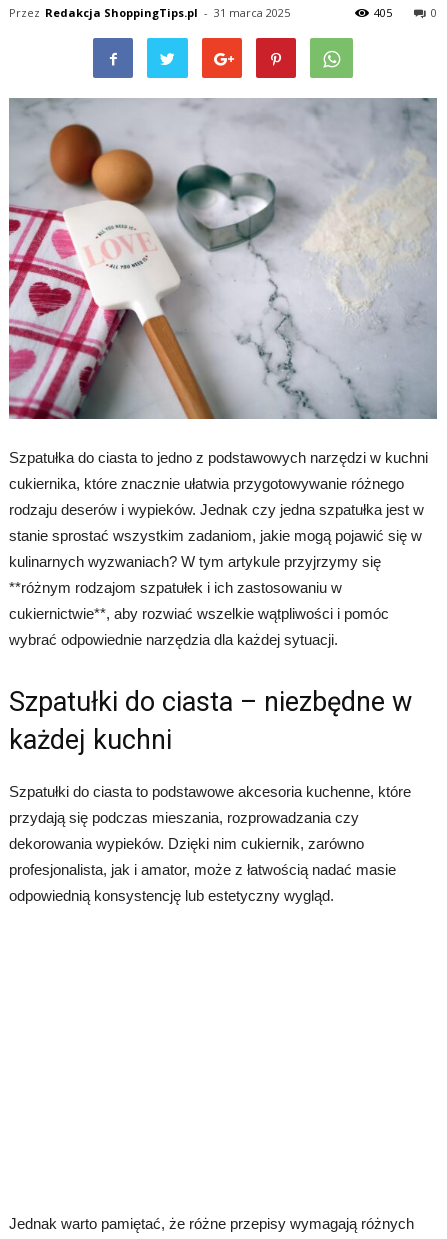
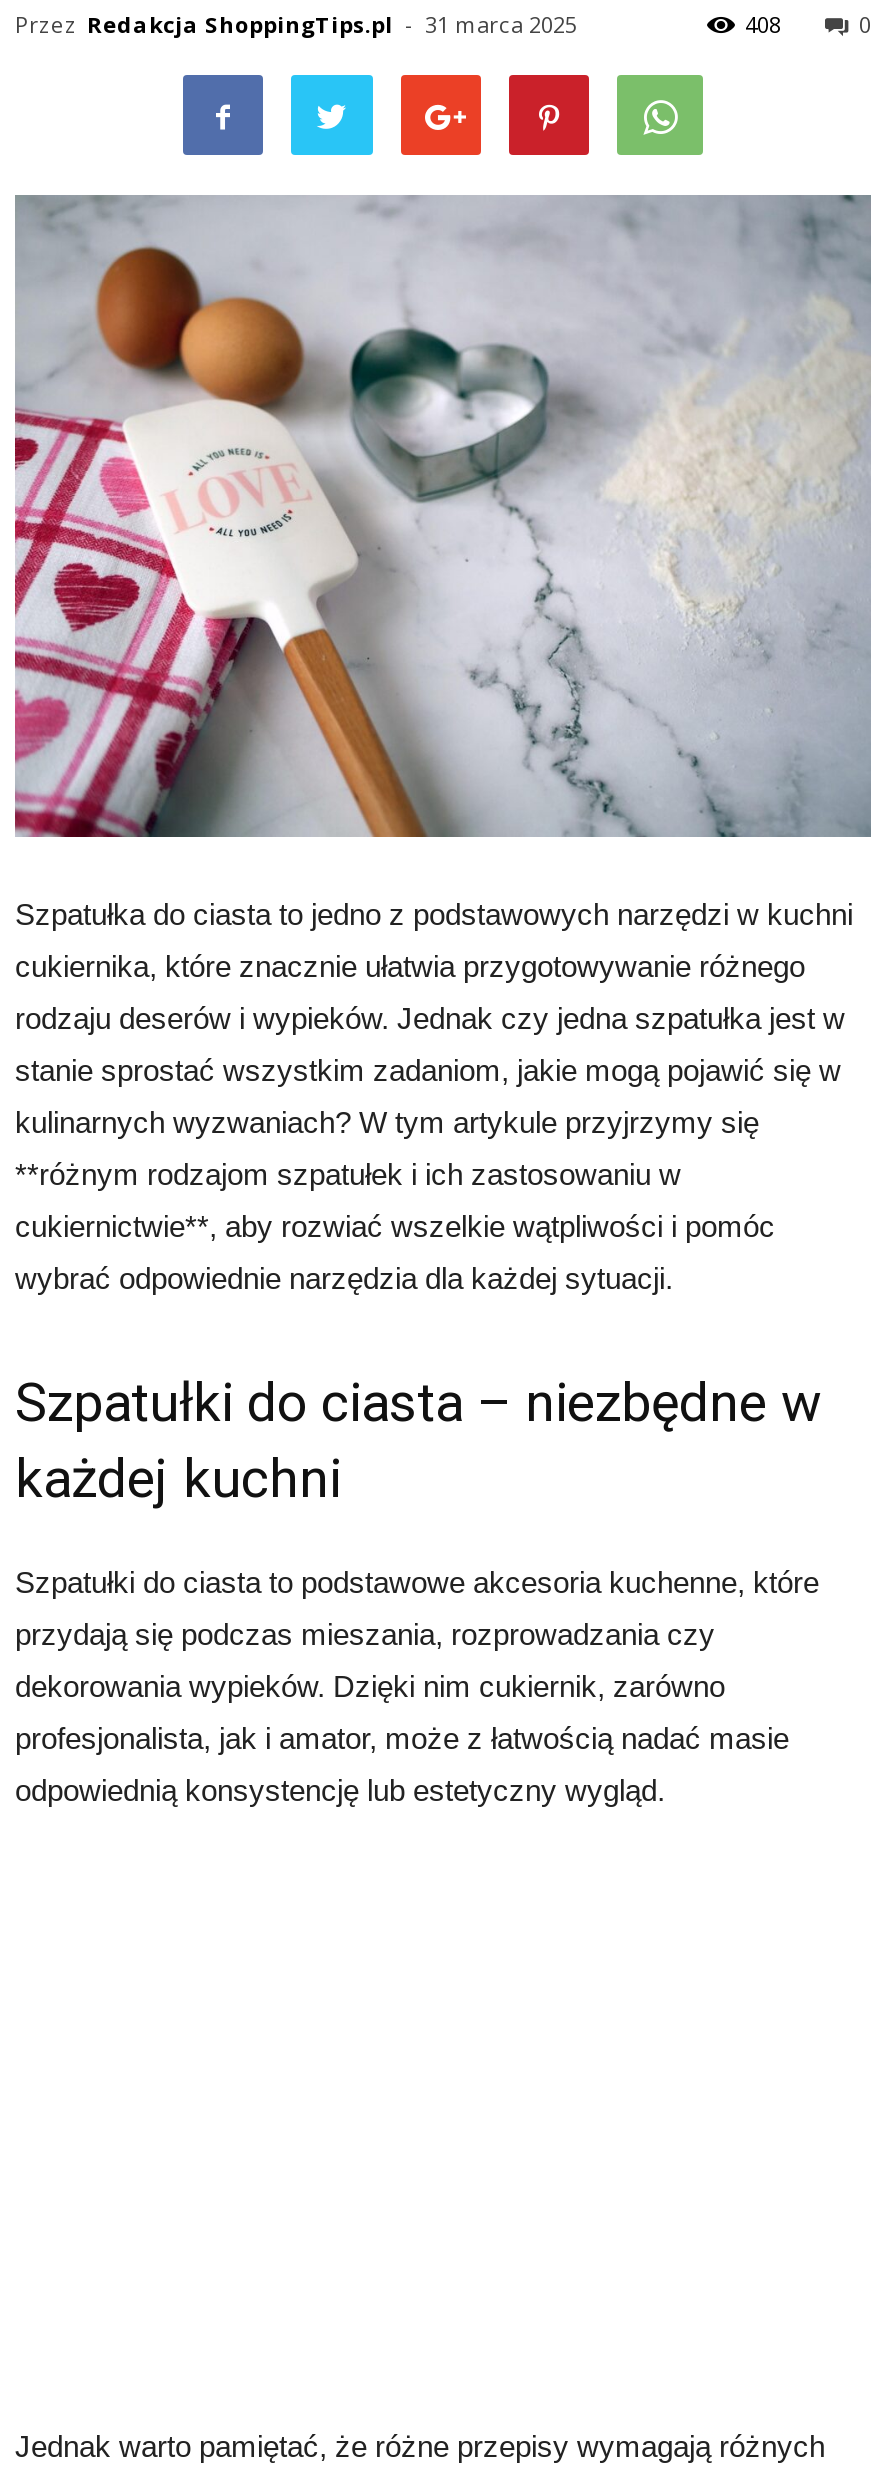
- 405
+ 408
